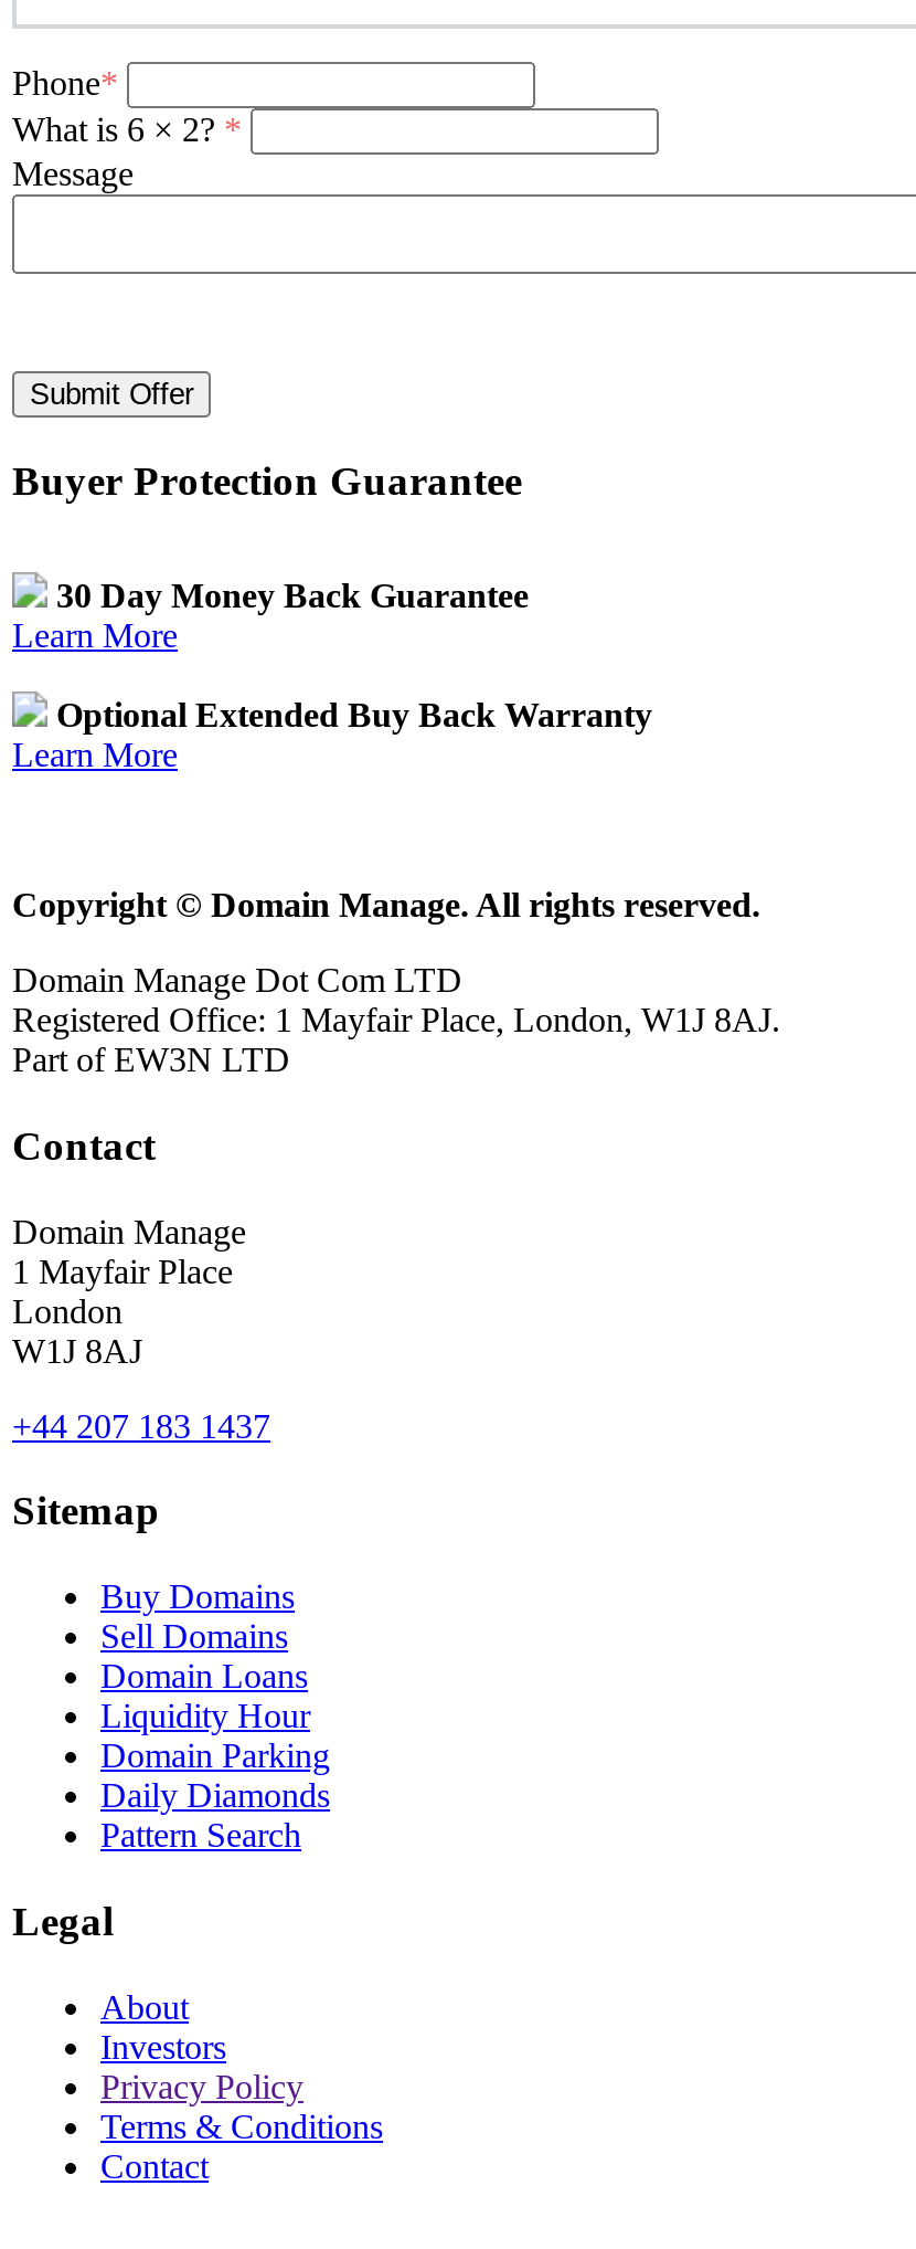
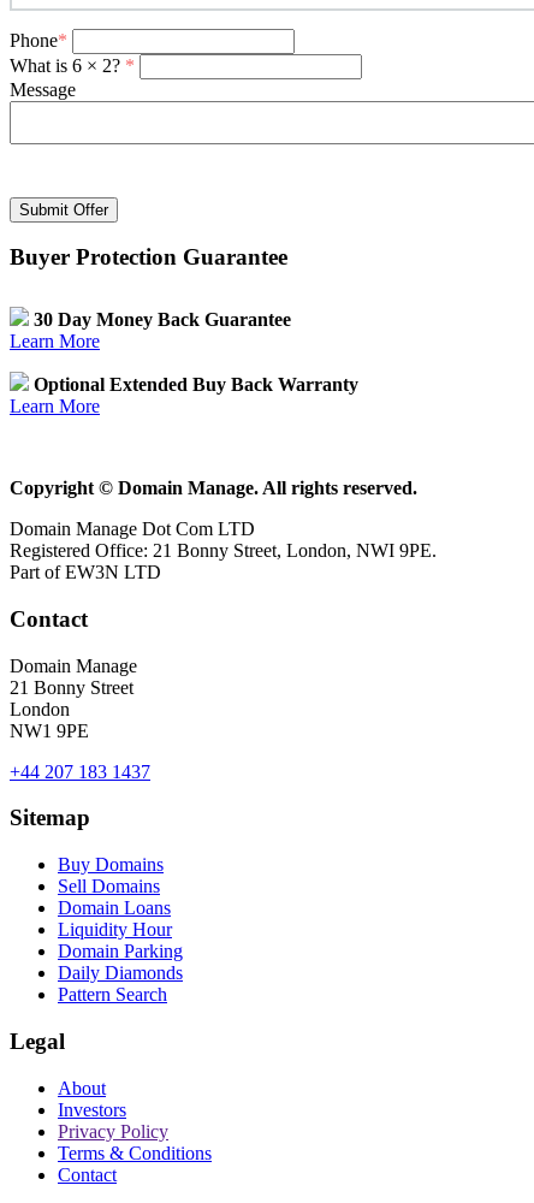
- Registered Office: 1 Mayfair Place, London, W1J 8AJ.
+ Registered Office: 21 Bonny Street, London, NWI 9PE.

- 1 Mayfair Place
+ 21 Bonny Street

- W1J 8AJ
+ NW1 9PE
